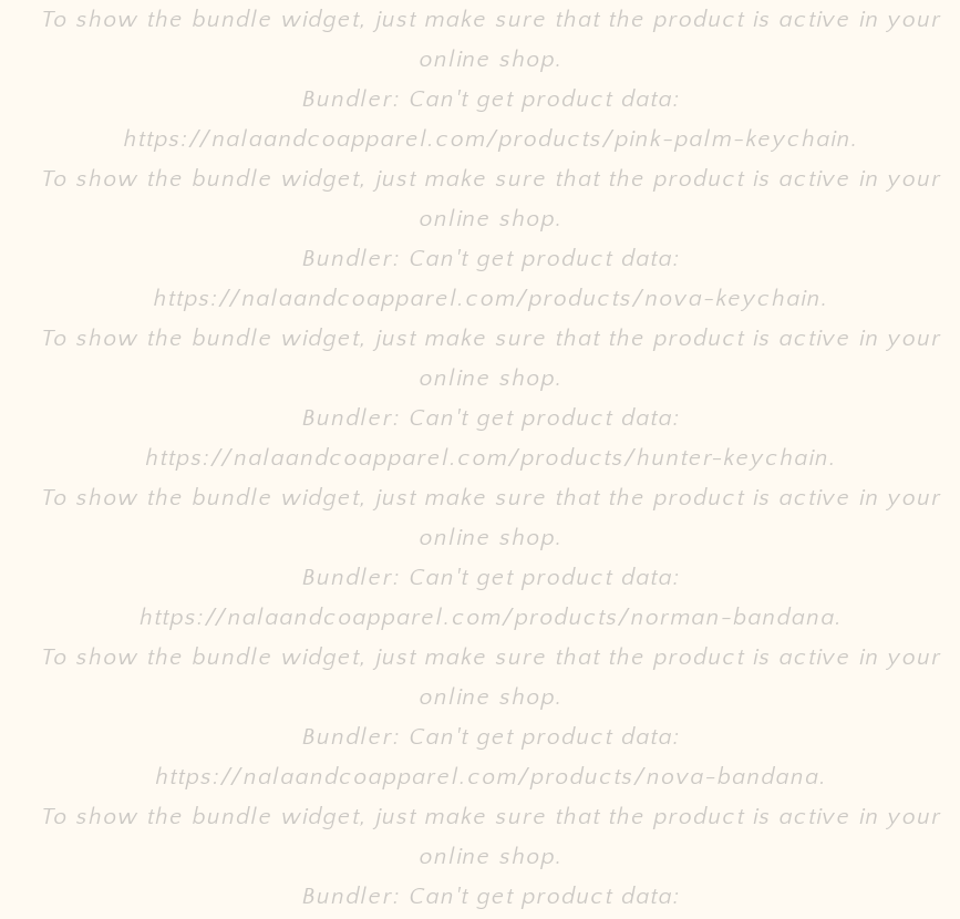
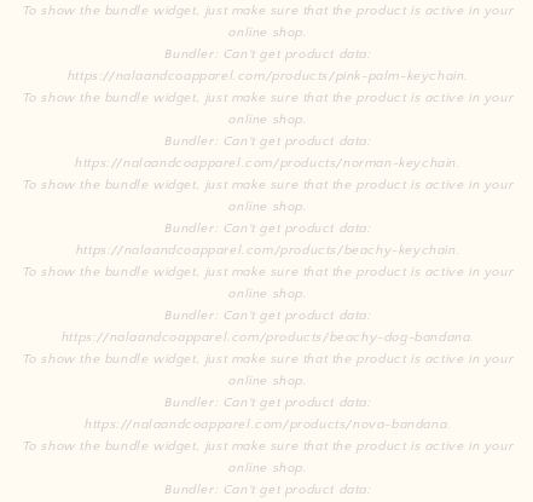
- https://nalaandcoapparel.com/products/nova-keychain.
+ https://nalaandcoapparel.com/products/norman-keychain.

- https://nalaandcoapparel.com/products/hunter-keychain.
+ https://nalaandcoapparel.com/products/beachy-keychain.

- https://nalaandcoapparel.com/products/norman-bandana.
+ https://nalaandcoapparel.com/products/beachy-dog-bandana.
